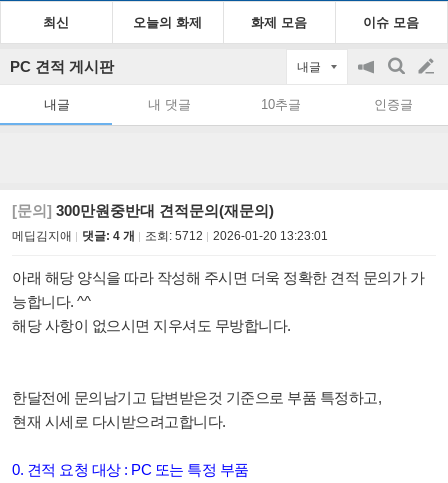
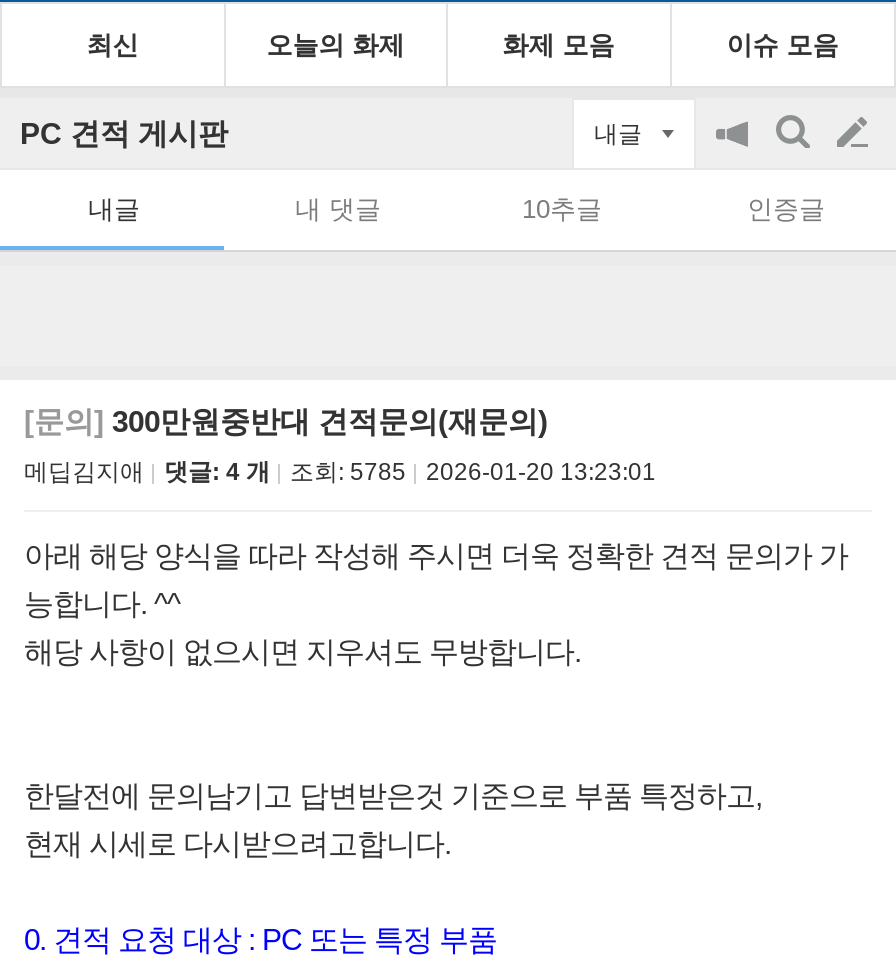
- 메딥김지애 댓글: 4 개 조회: 5712 2026-01-20 13:23:01
+ 메딥김지애 댓글: 4 개 조회: 5785 2026-01-20 13:23:01
